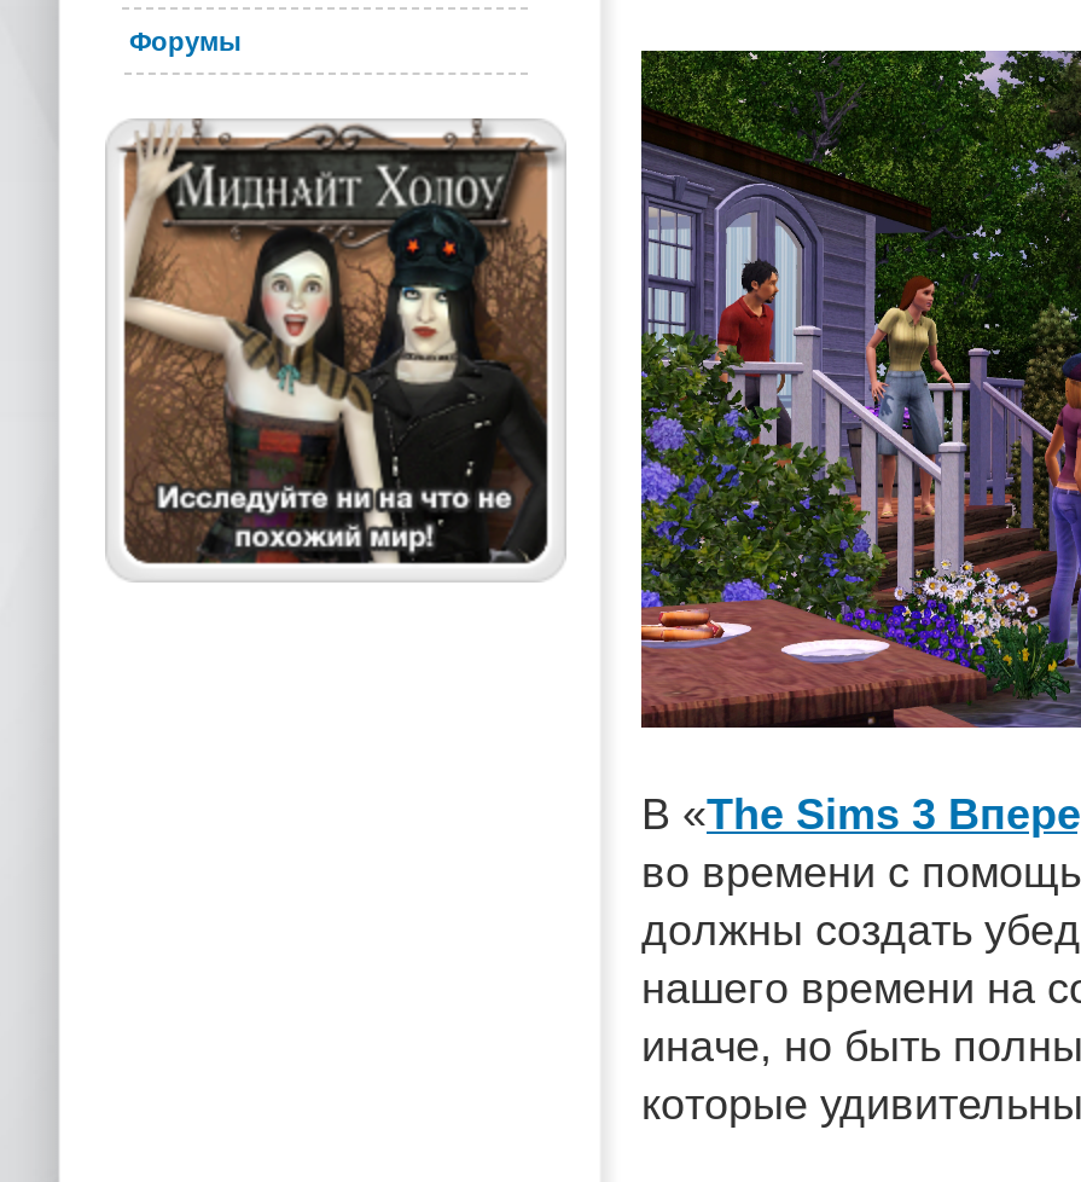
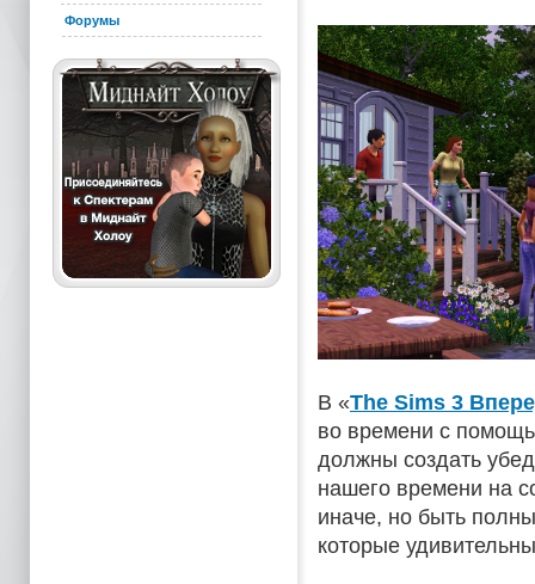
- [image]
+ [image]
